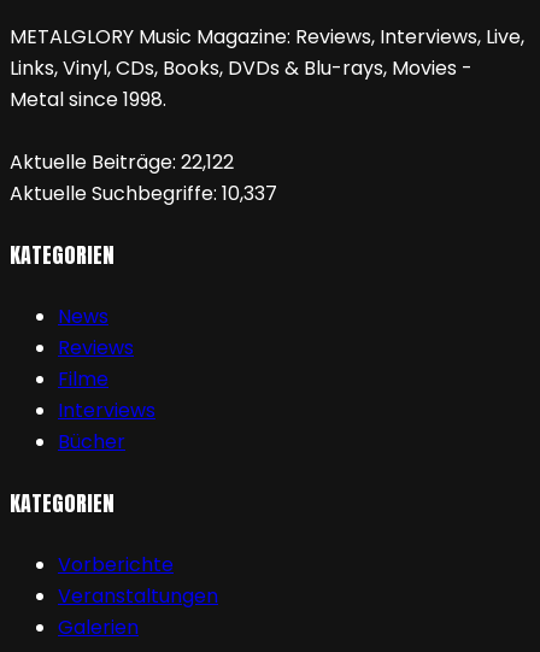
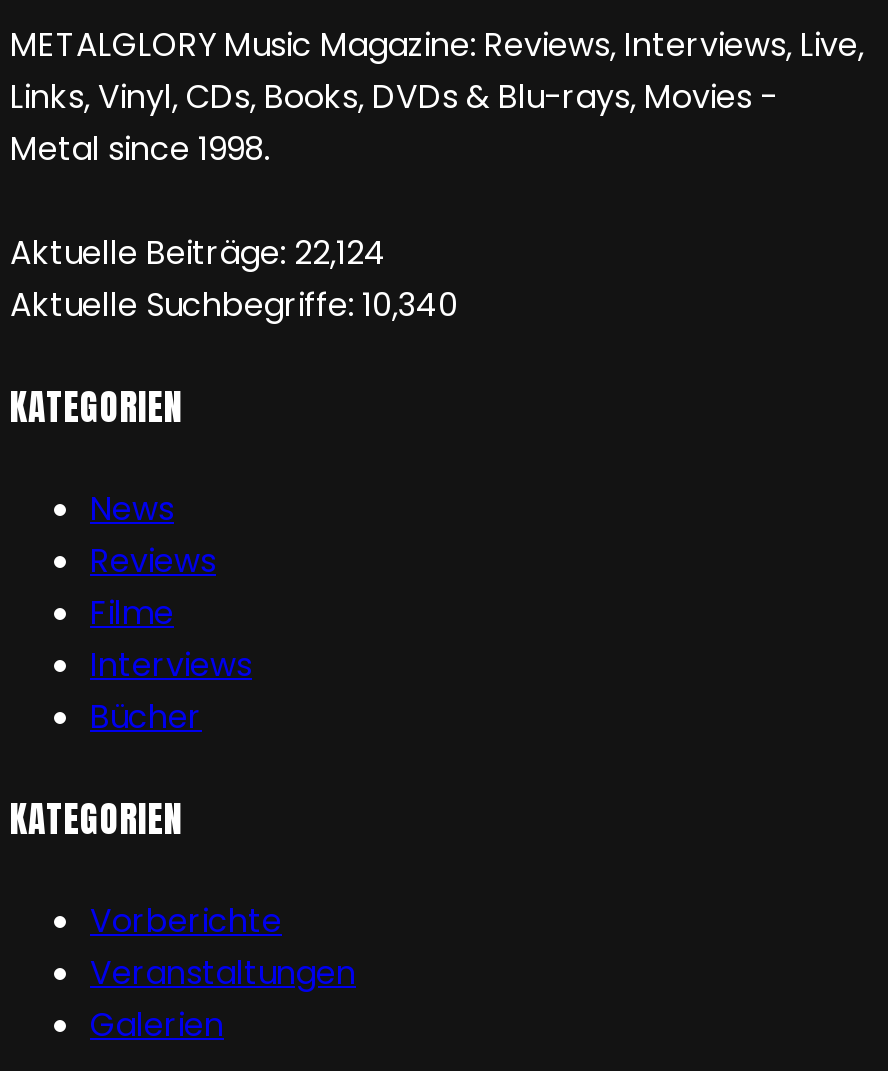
- Aktuelle Beiträge: 22,122
+ Aktuelle Beiträge: 22,124

- Aktuelle Suchbegriffe: 10,337
+ Aktuelle Suchbegriffe: 10,340
